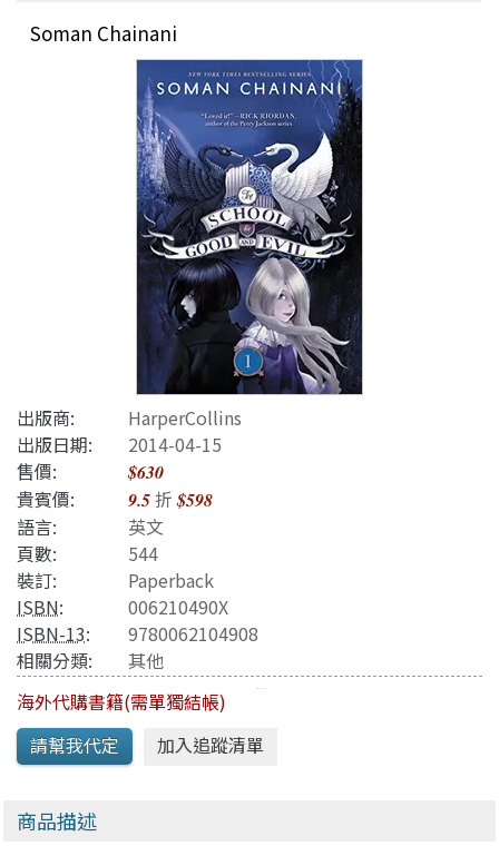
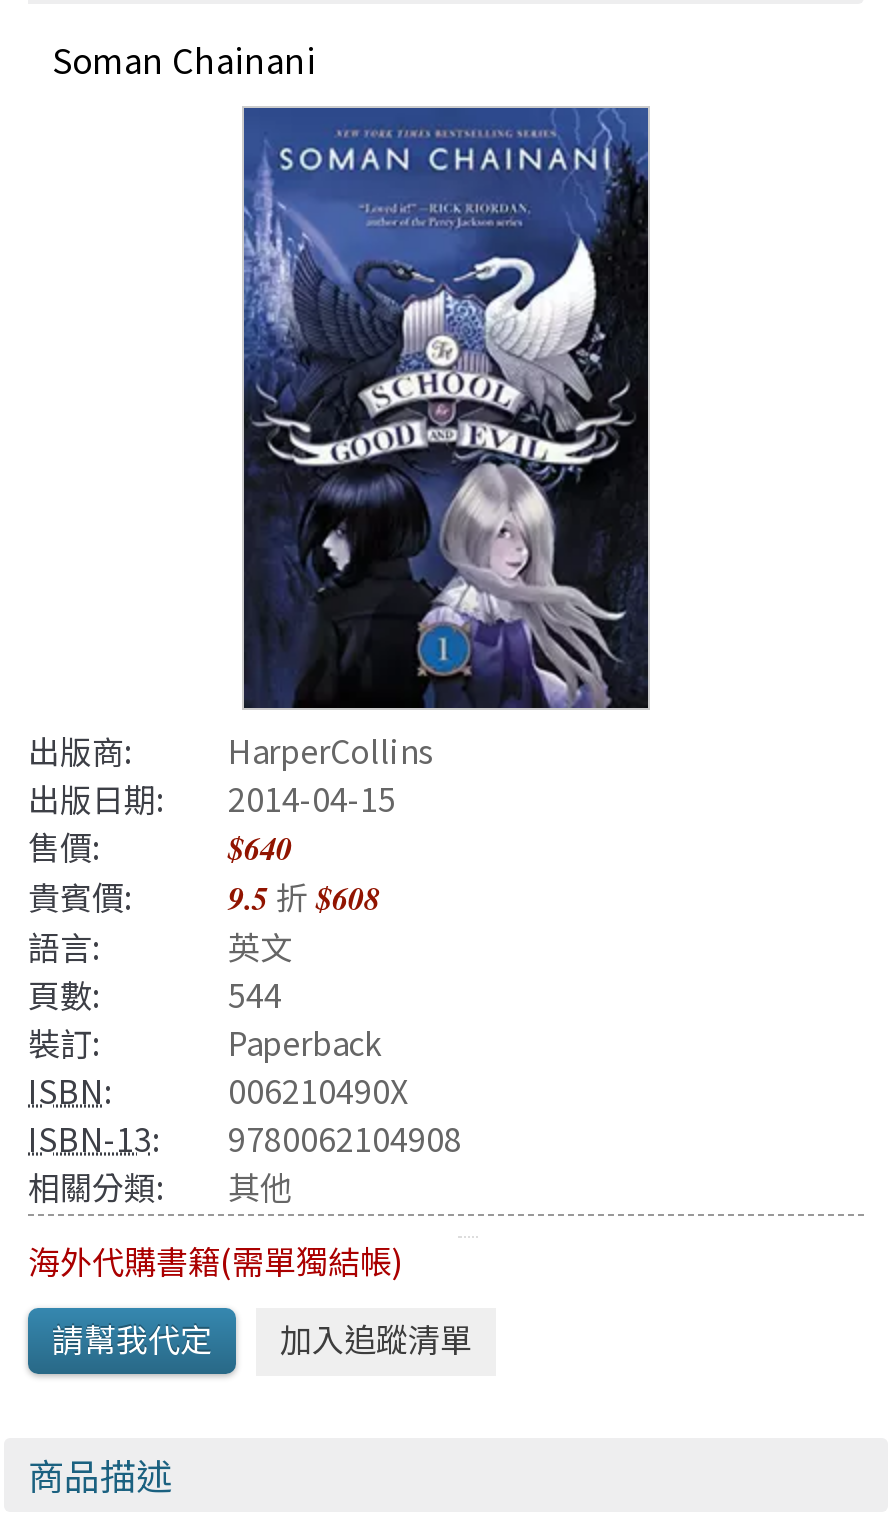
- $630
+ $640

- 貴賓價: 9.5折$598
+ 貴賓價: 9.5折$608
